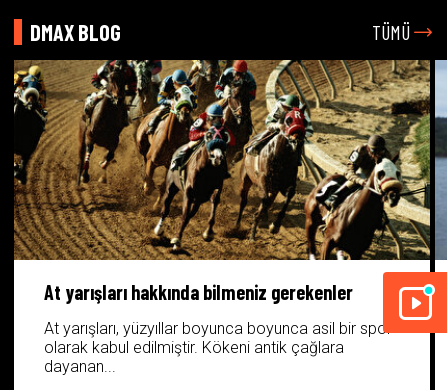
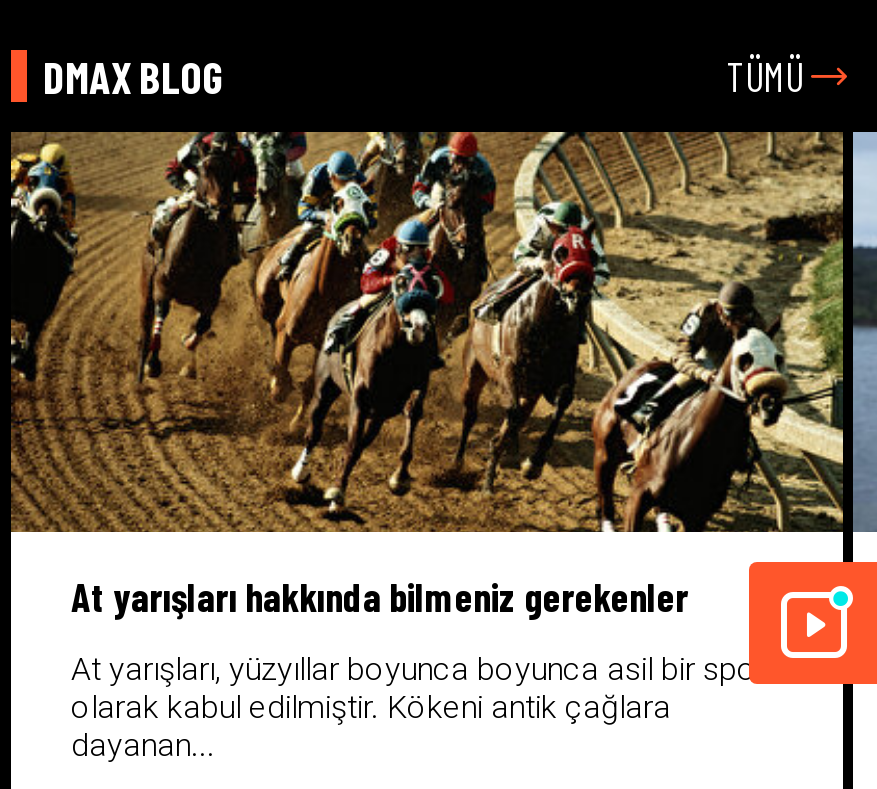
- [image]
+ [image]
